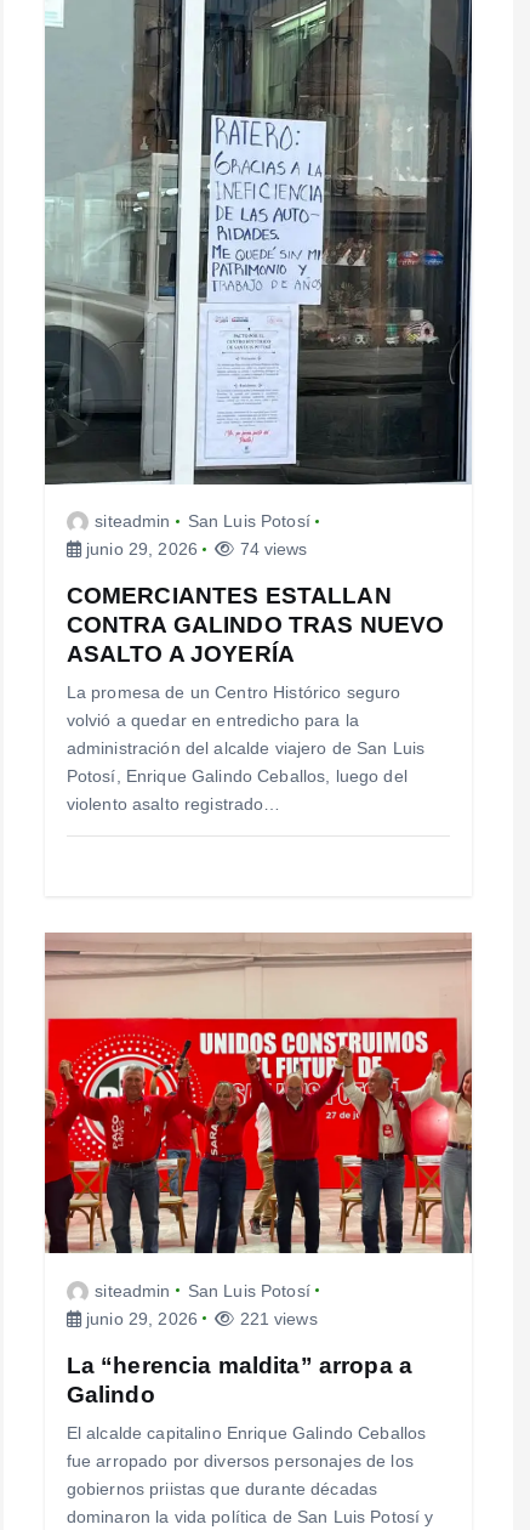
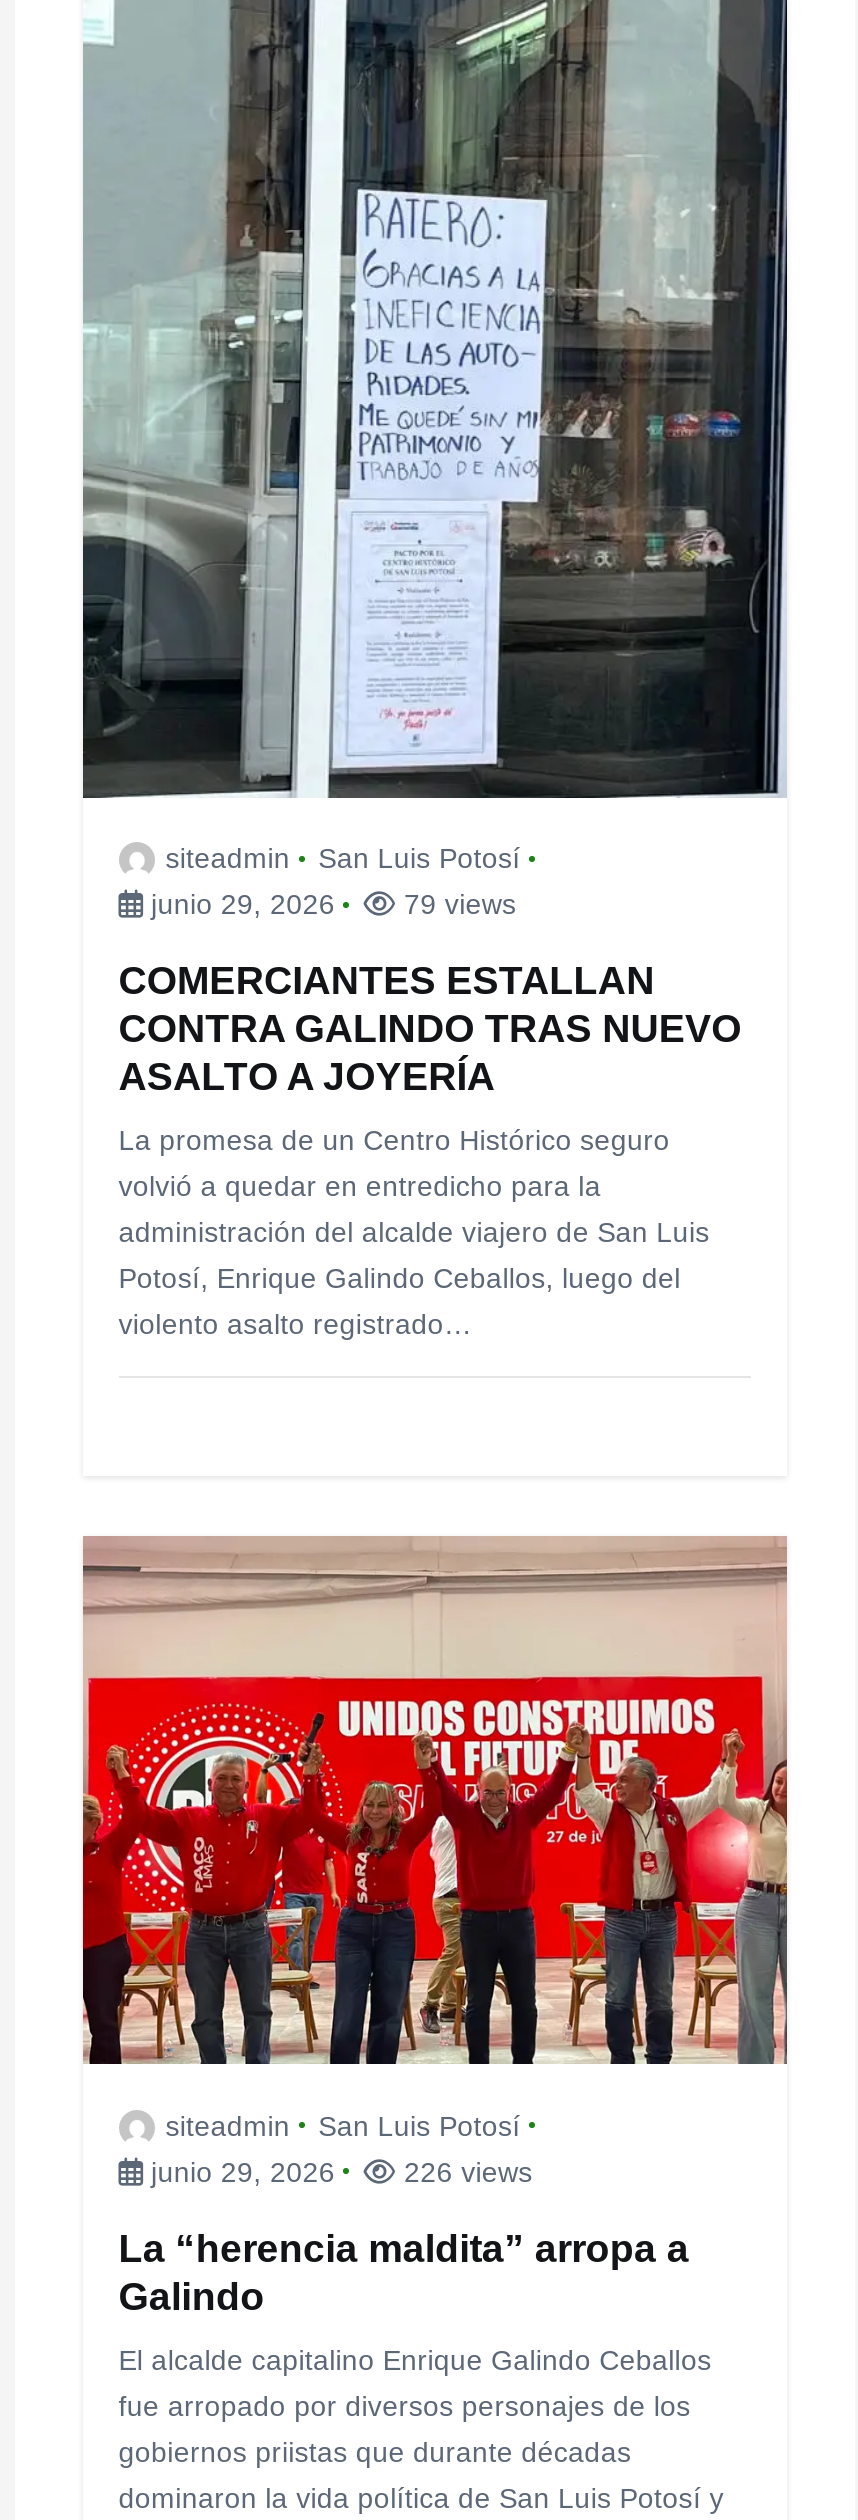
- junio 29, 2026 74 views
+ junio 29, 2026 79 views

- junio 29, 2026 221 views
+ junio 29, 2026 226 views
